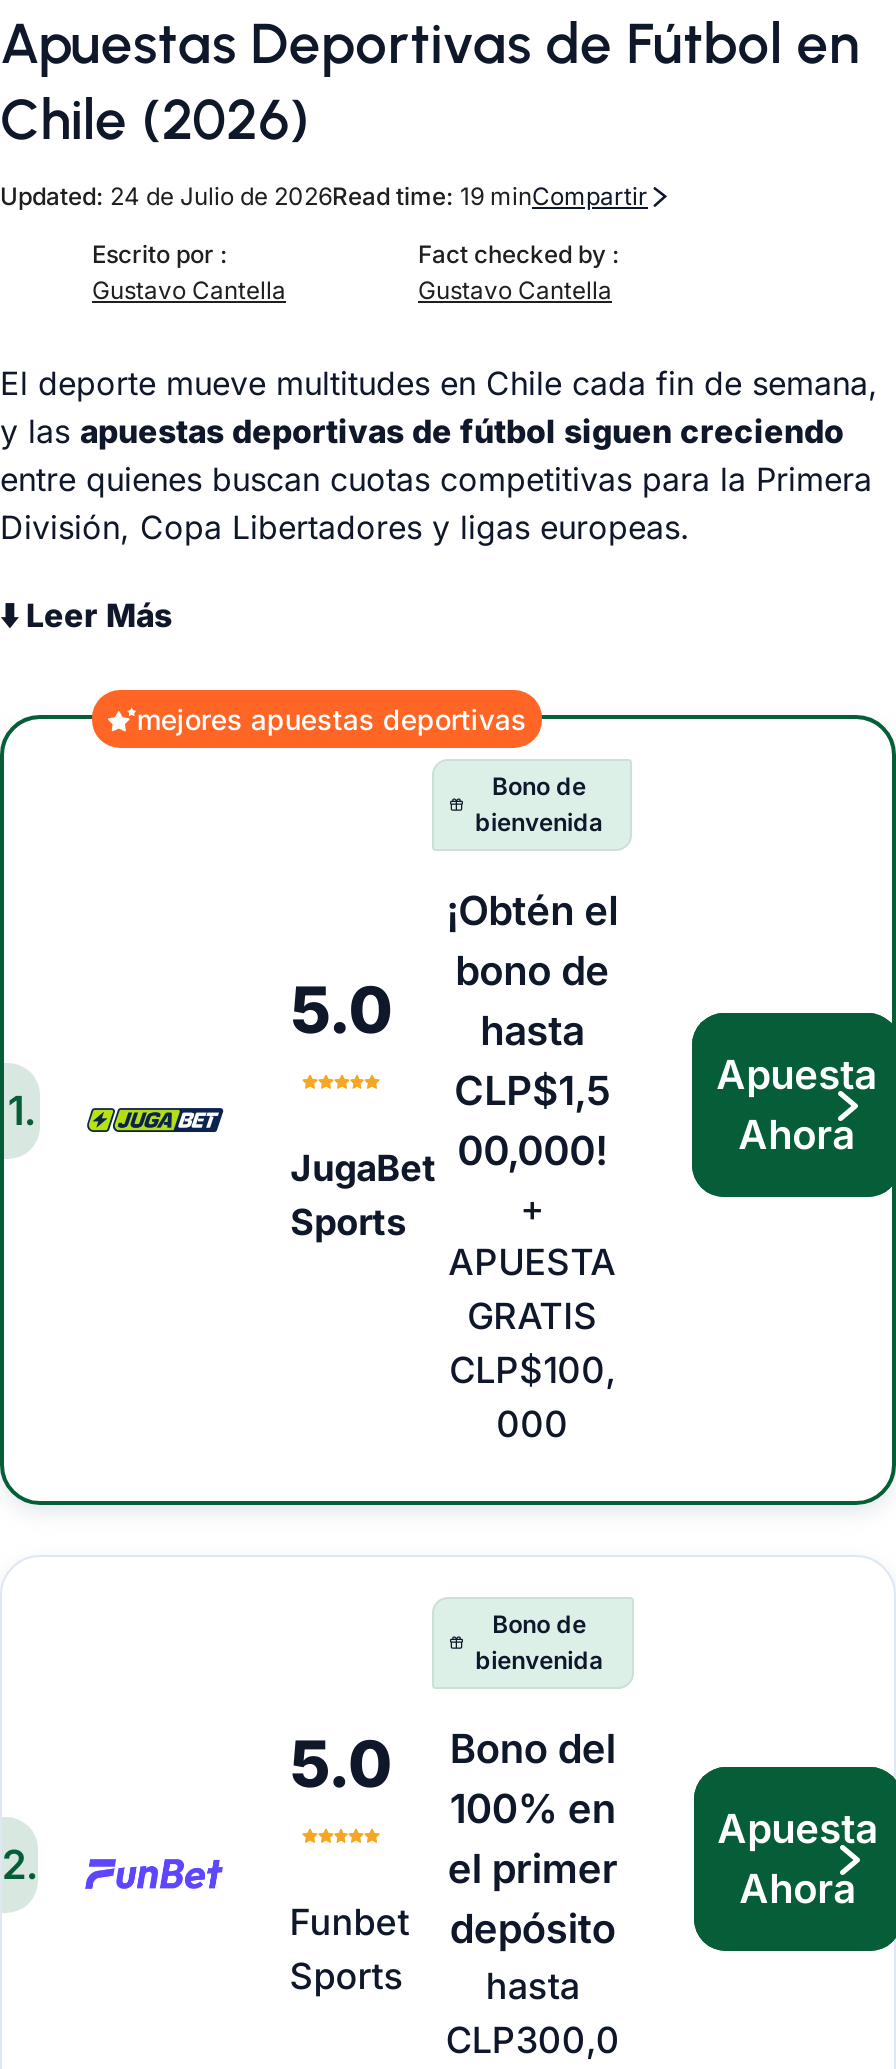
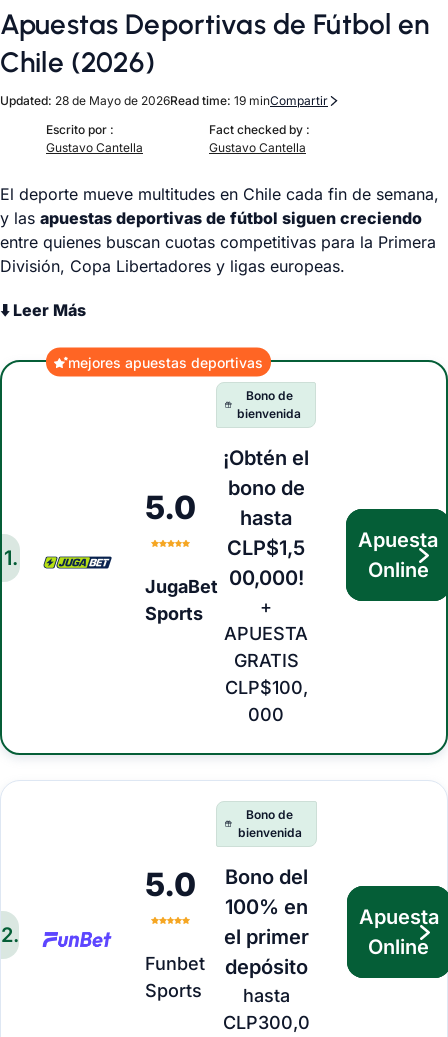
- Updated: 24 de Julio de 2026Read time: 19 minCompartir
+ Updated: 28 de Mayo de 2026Read time: 19 minCompartir

- Ahora
+ Online

- Ahora
+ Online
